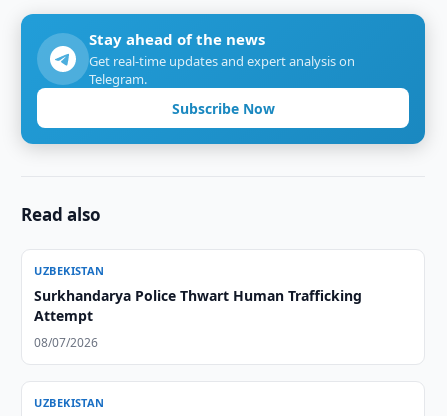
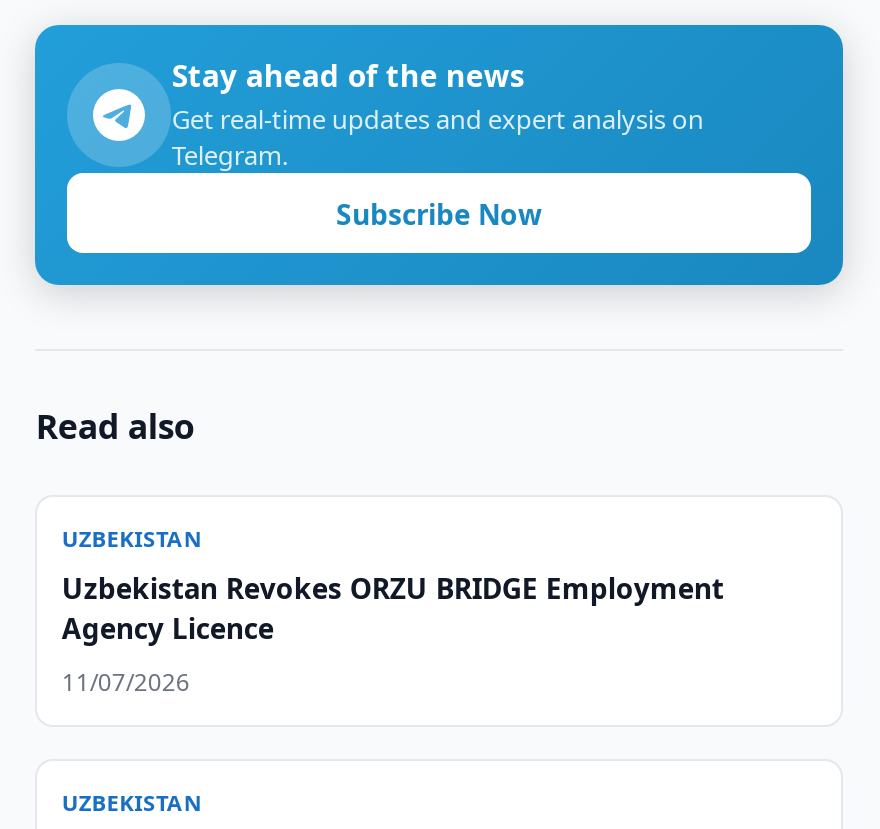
- Surkhandarya Police Thwart Human Trafficking
- Attempt
+ Uzbekistan Revokes ORZU BRIDGE Employment
+ Agency Licence

- 08/07/2026
+ 11/07/2026
